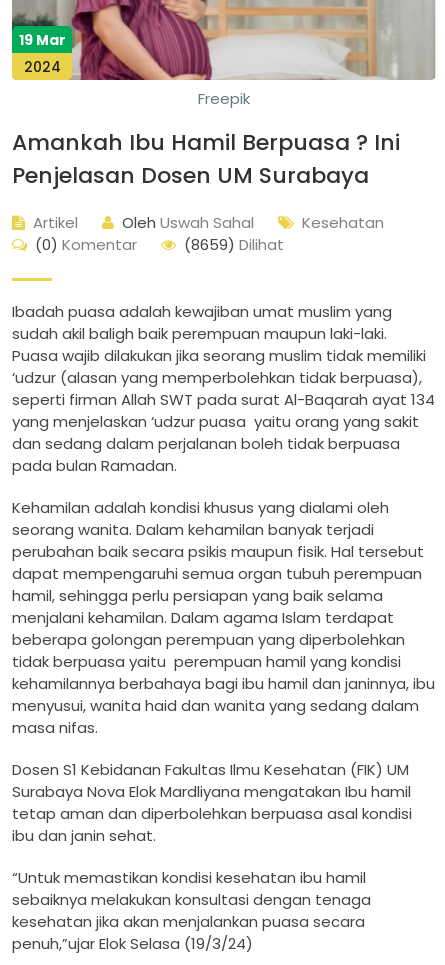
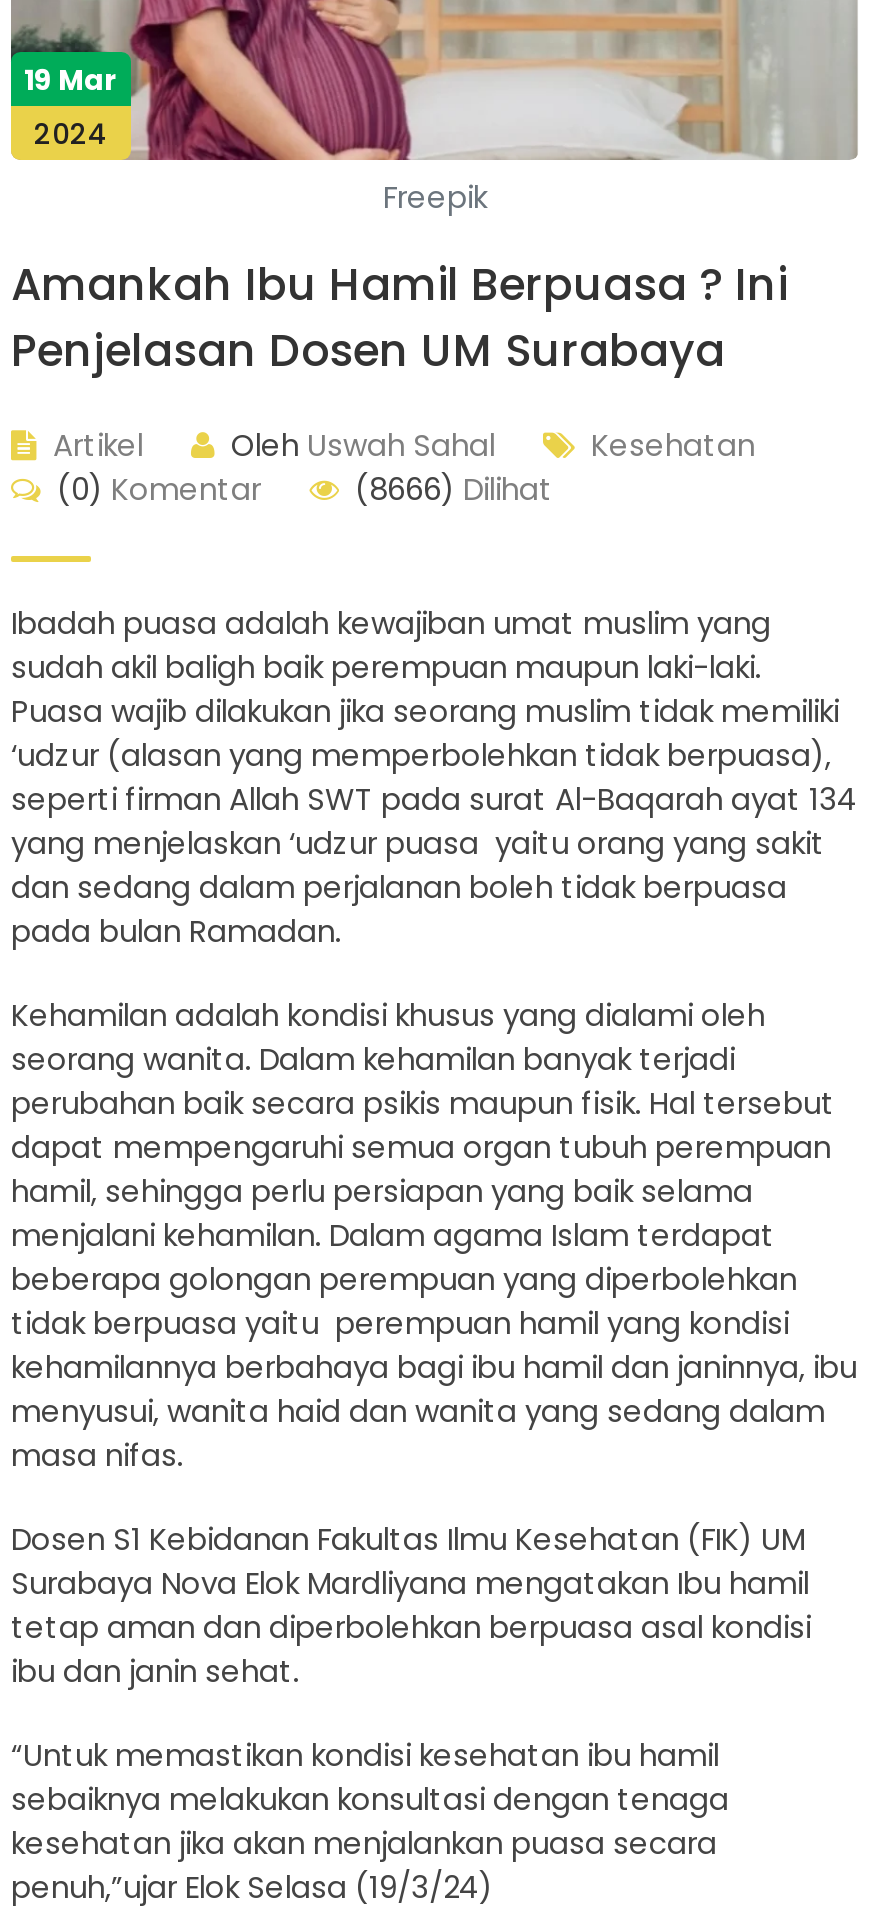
- (8659) Dilihat
+ (8666) Dilihat
